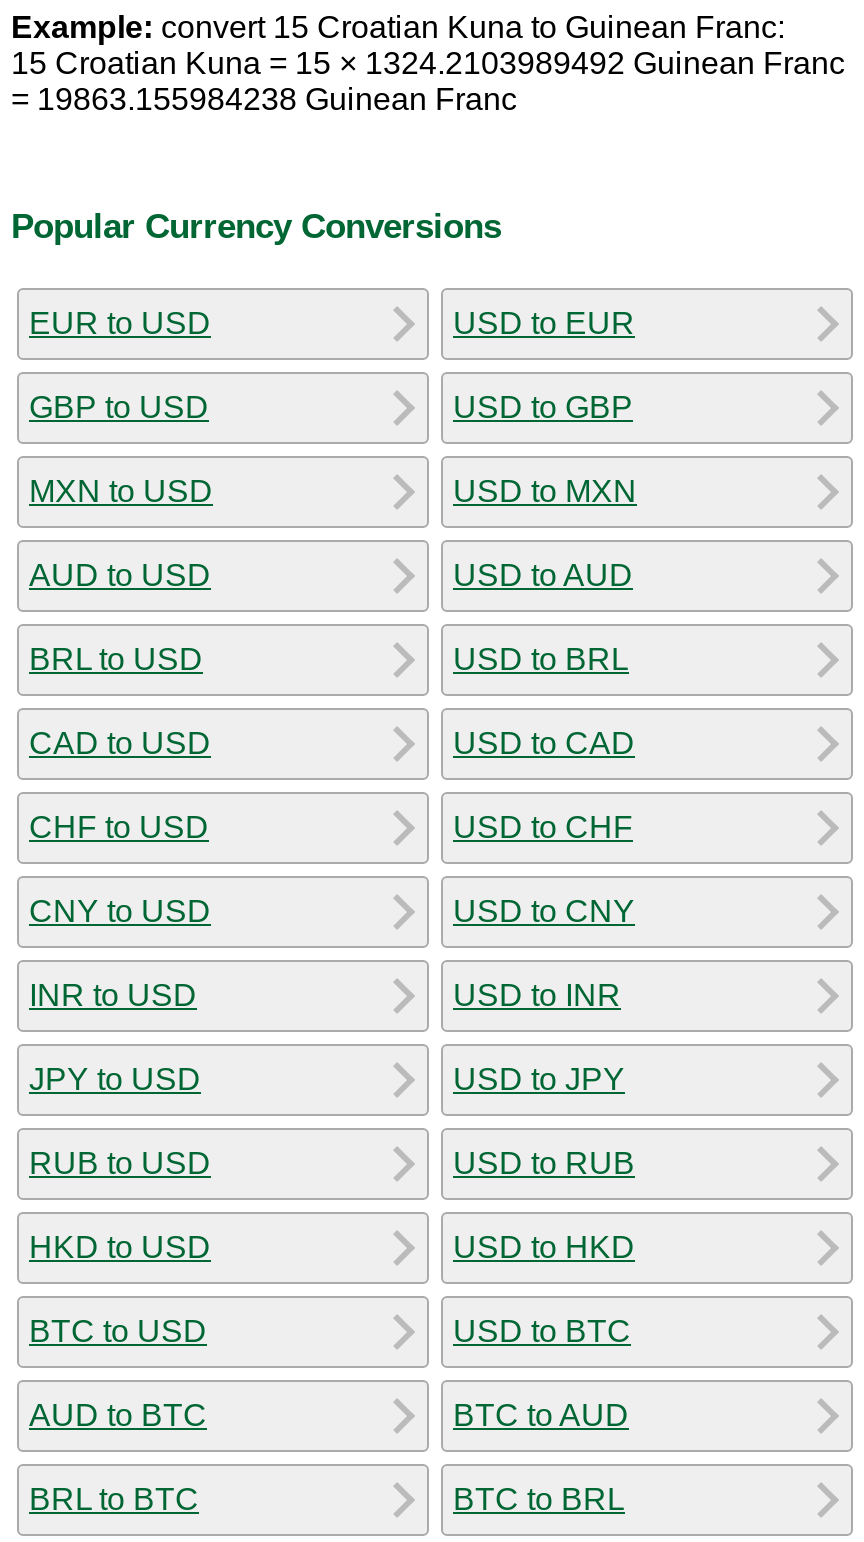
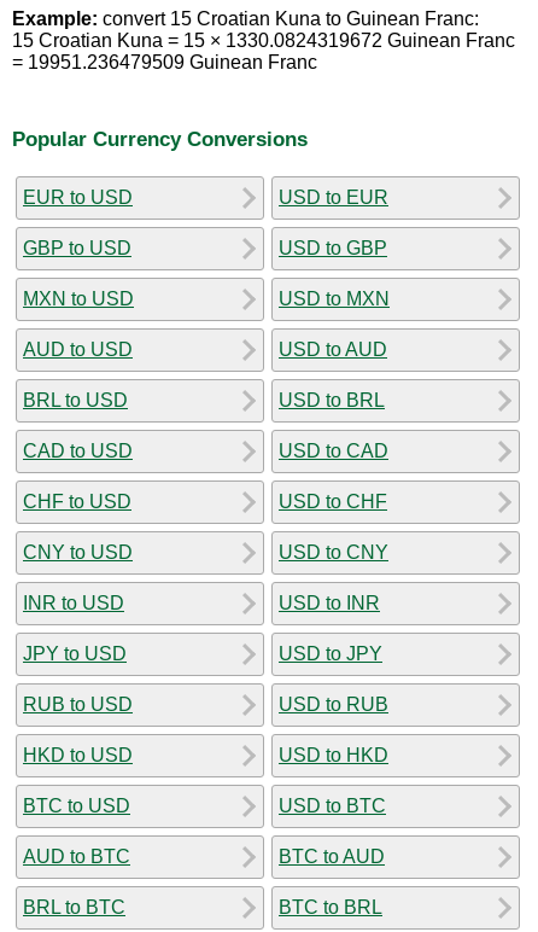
- 15 Croatian Kuna = 15 × 1324.2103989492 Guinean Franc
+ 15 Croatian Kuna = 15 × 1330.0824319672 Guinean Franc

- = 19863.155984238 Guinean Franc
+ = 19951.236479509 Guinean Franc
